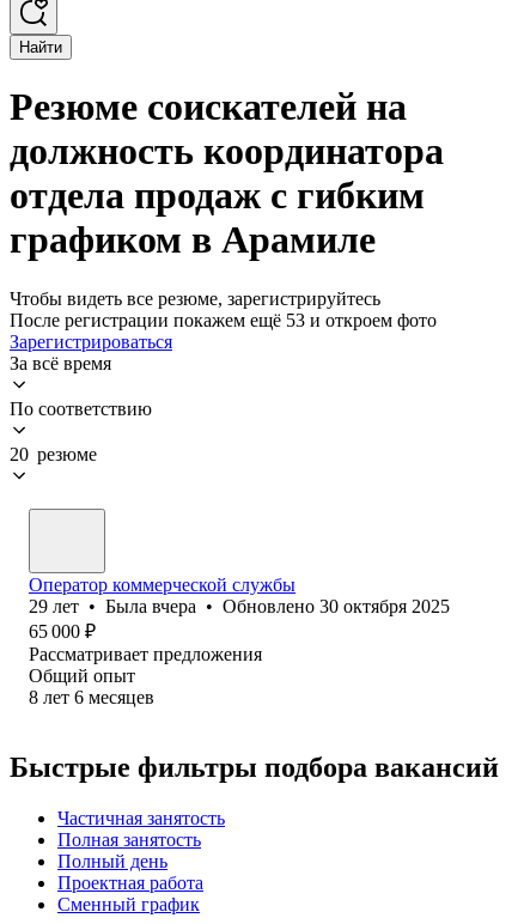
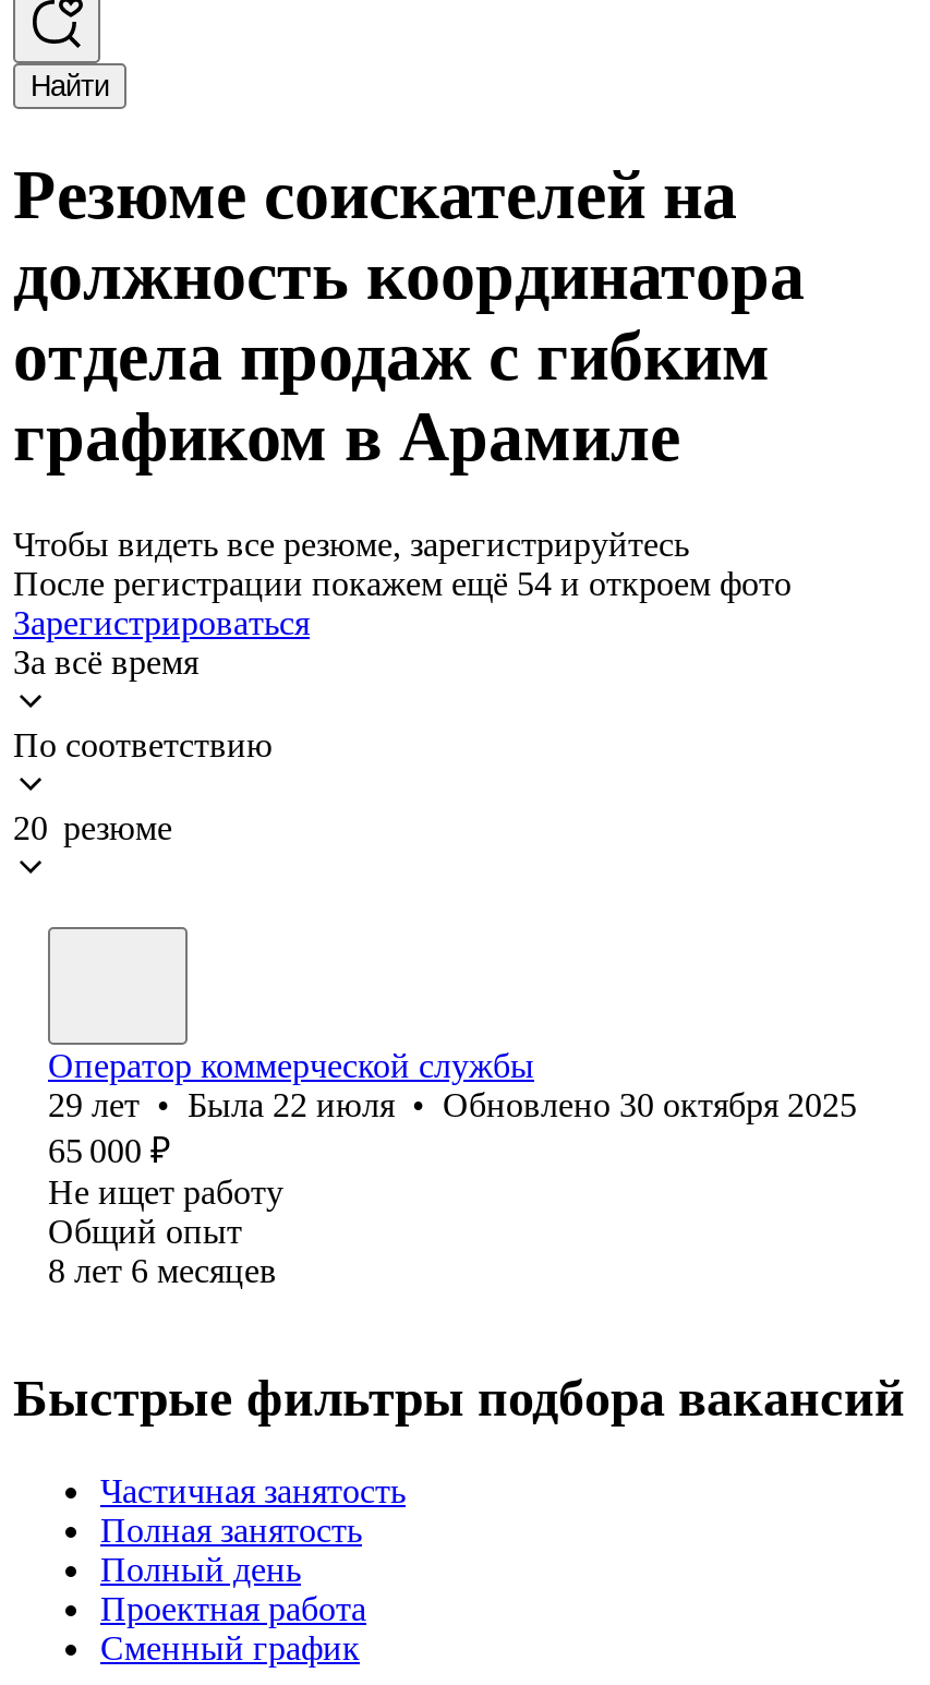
- После регистрации покажем ещё 53 и откроем фото
+ После регистрации покажем ещё 54 и откроем фото

- 29 лет • Была вчера • Обновлено 30 октября 2025
+ 29 лет • Была 22 июля • Обновлено 30 октября 2025

- Рассматривает предложения
+ Не ищет работу
